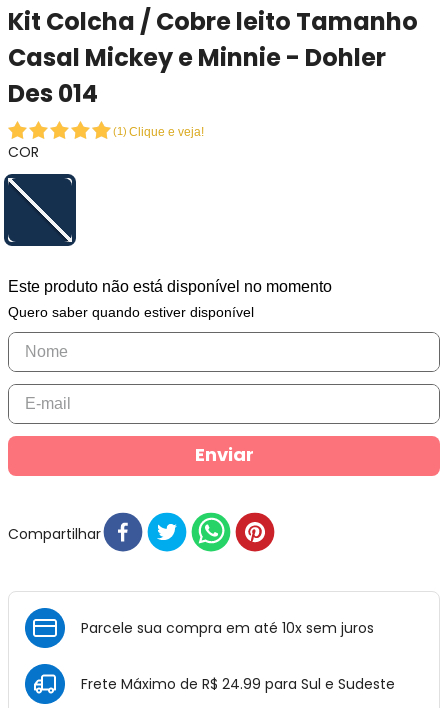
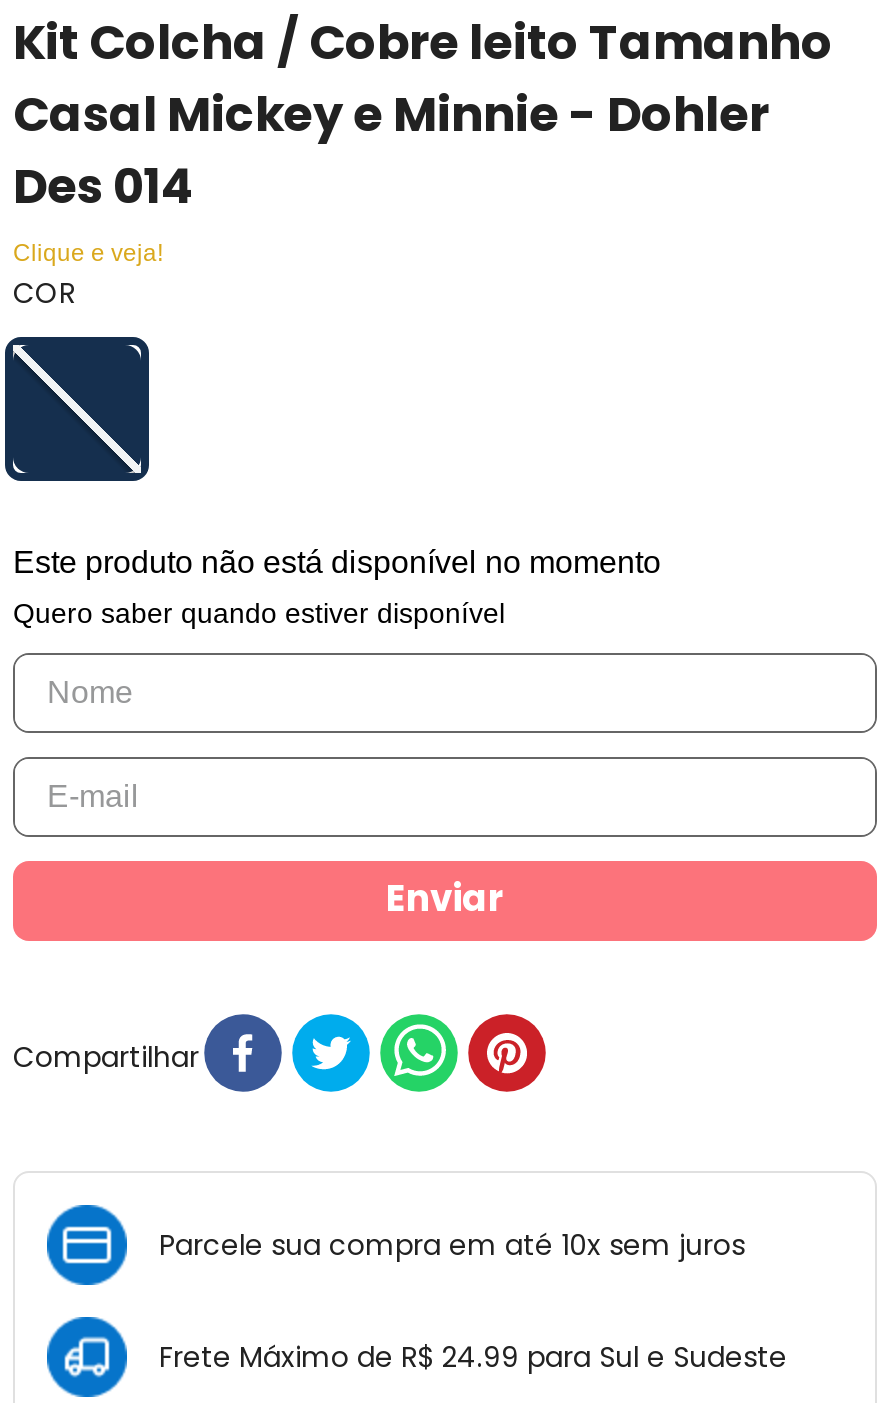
- (1) Clique e veja!
+ Clique e veja!
